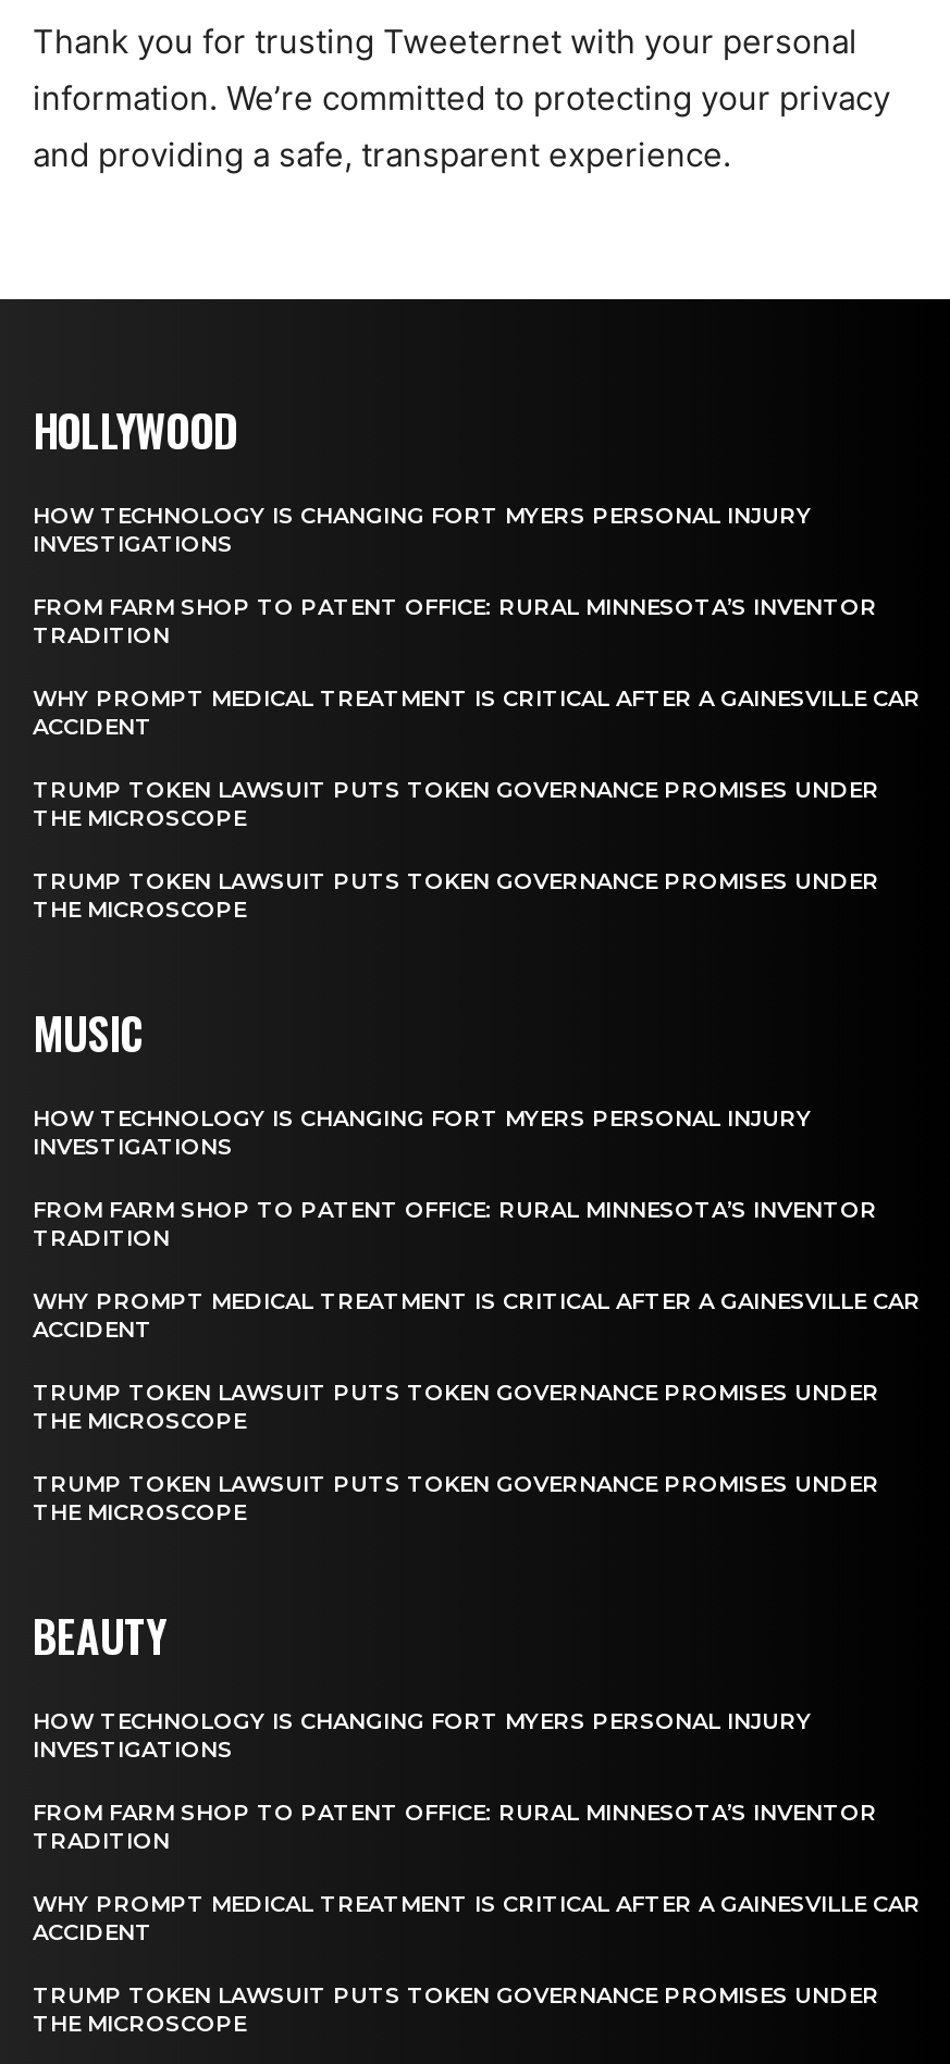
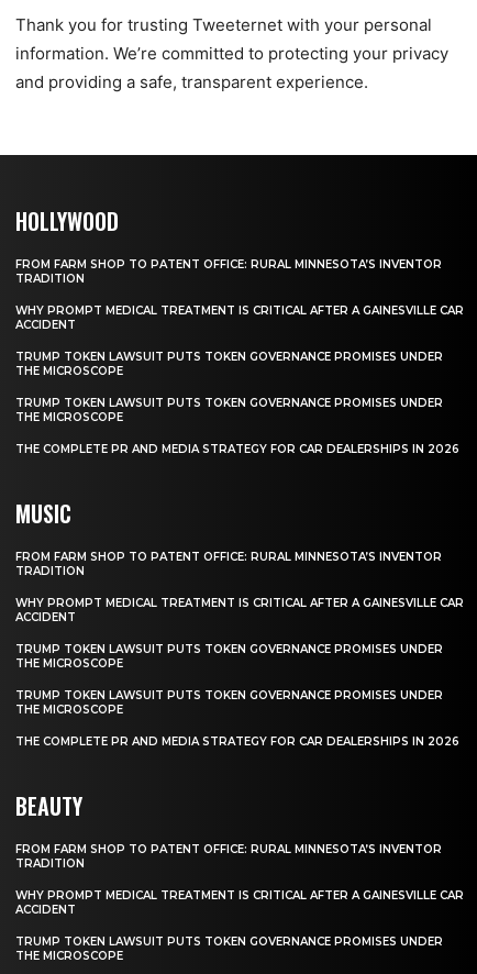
- HOW TECHNOLOGY IS CHANGING FORT MYERS PERSONAL INJURY
- INVESTIGATIONS

+ THE COMPLETE PR AND MEDIA STRATEGY FOR CAR DEALERSHIPS IN 2026

- HOW TECHNOLOGY IS CHANGING FORT MYERS PERSONAL INJURY
- INVESTIGATIONS

+ THE COMPLETE PR AND MEDIA STRATEGY FOR CAR DEALERSHIPS IN 2026

- HOW TECHNOLOGY IS CHANGING FORT MYERS PERSONAL INJURY
- INVESTIGATIONS
